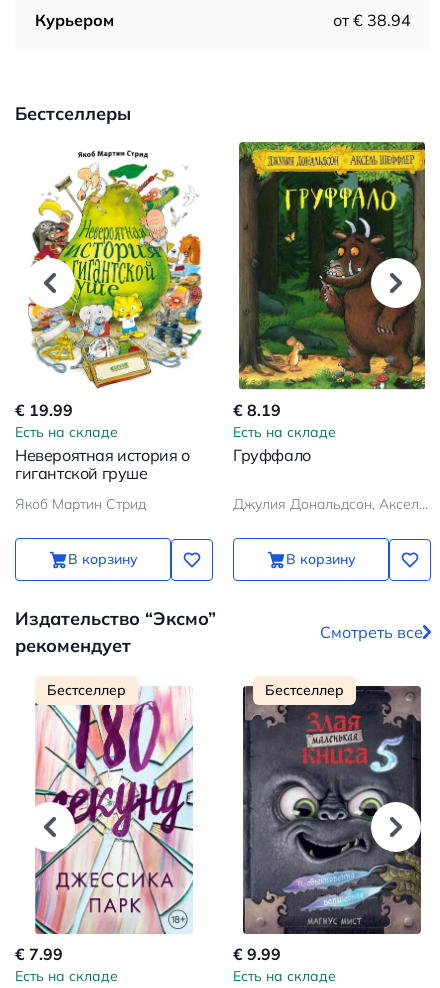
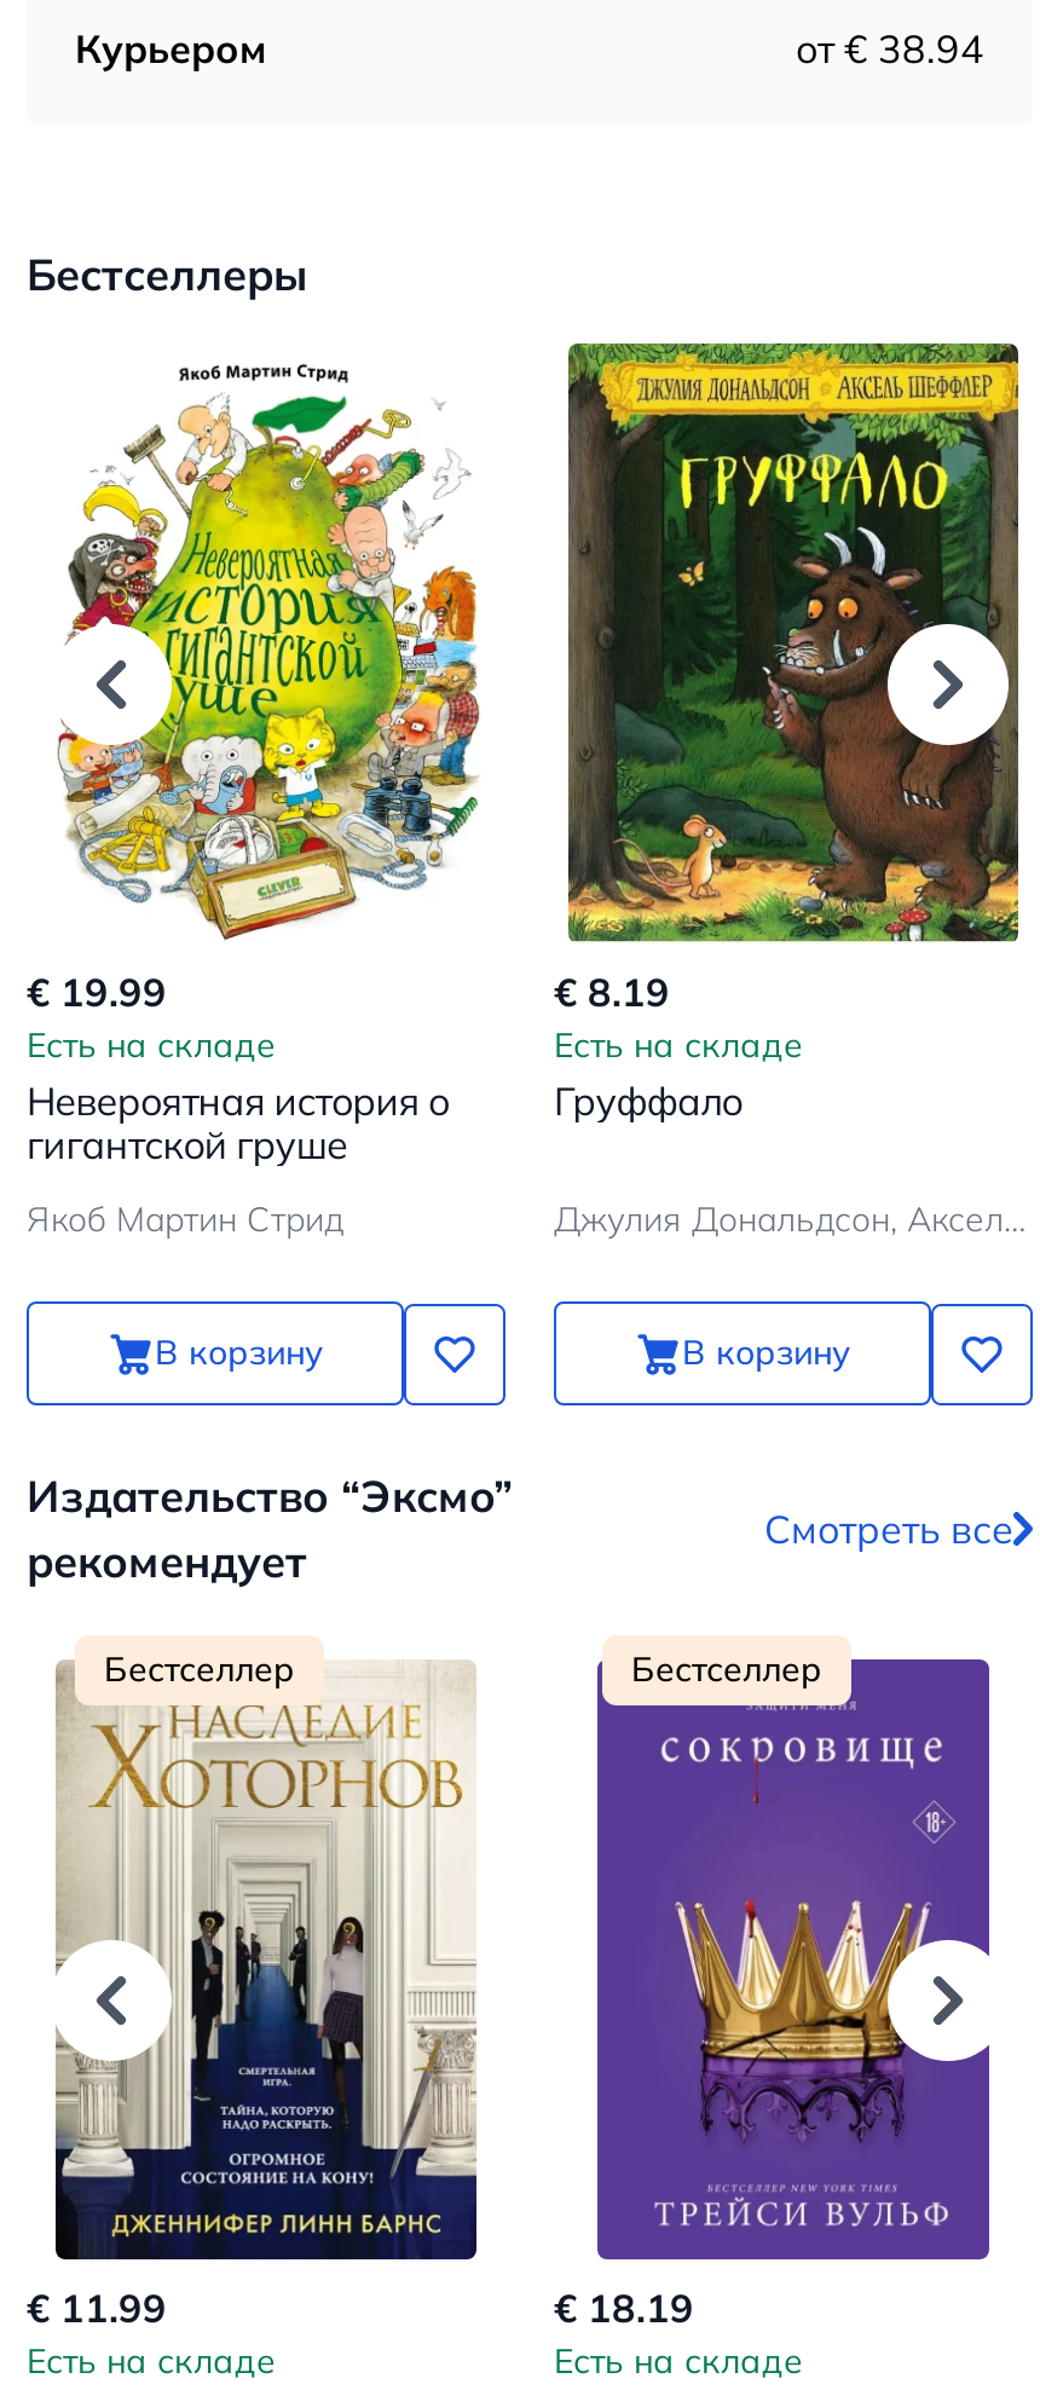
- [image]
- € 7.99
+ [image]
+ € 11.99

- [image]
- € 9.99
+ [image]
+ € 18.19
